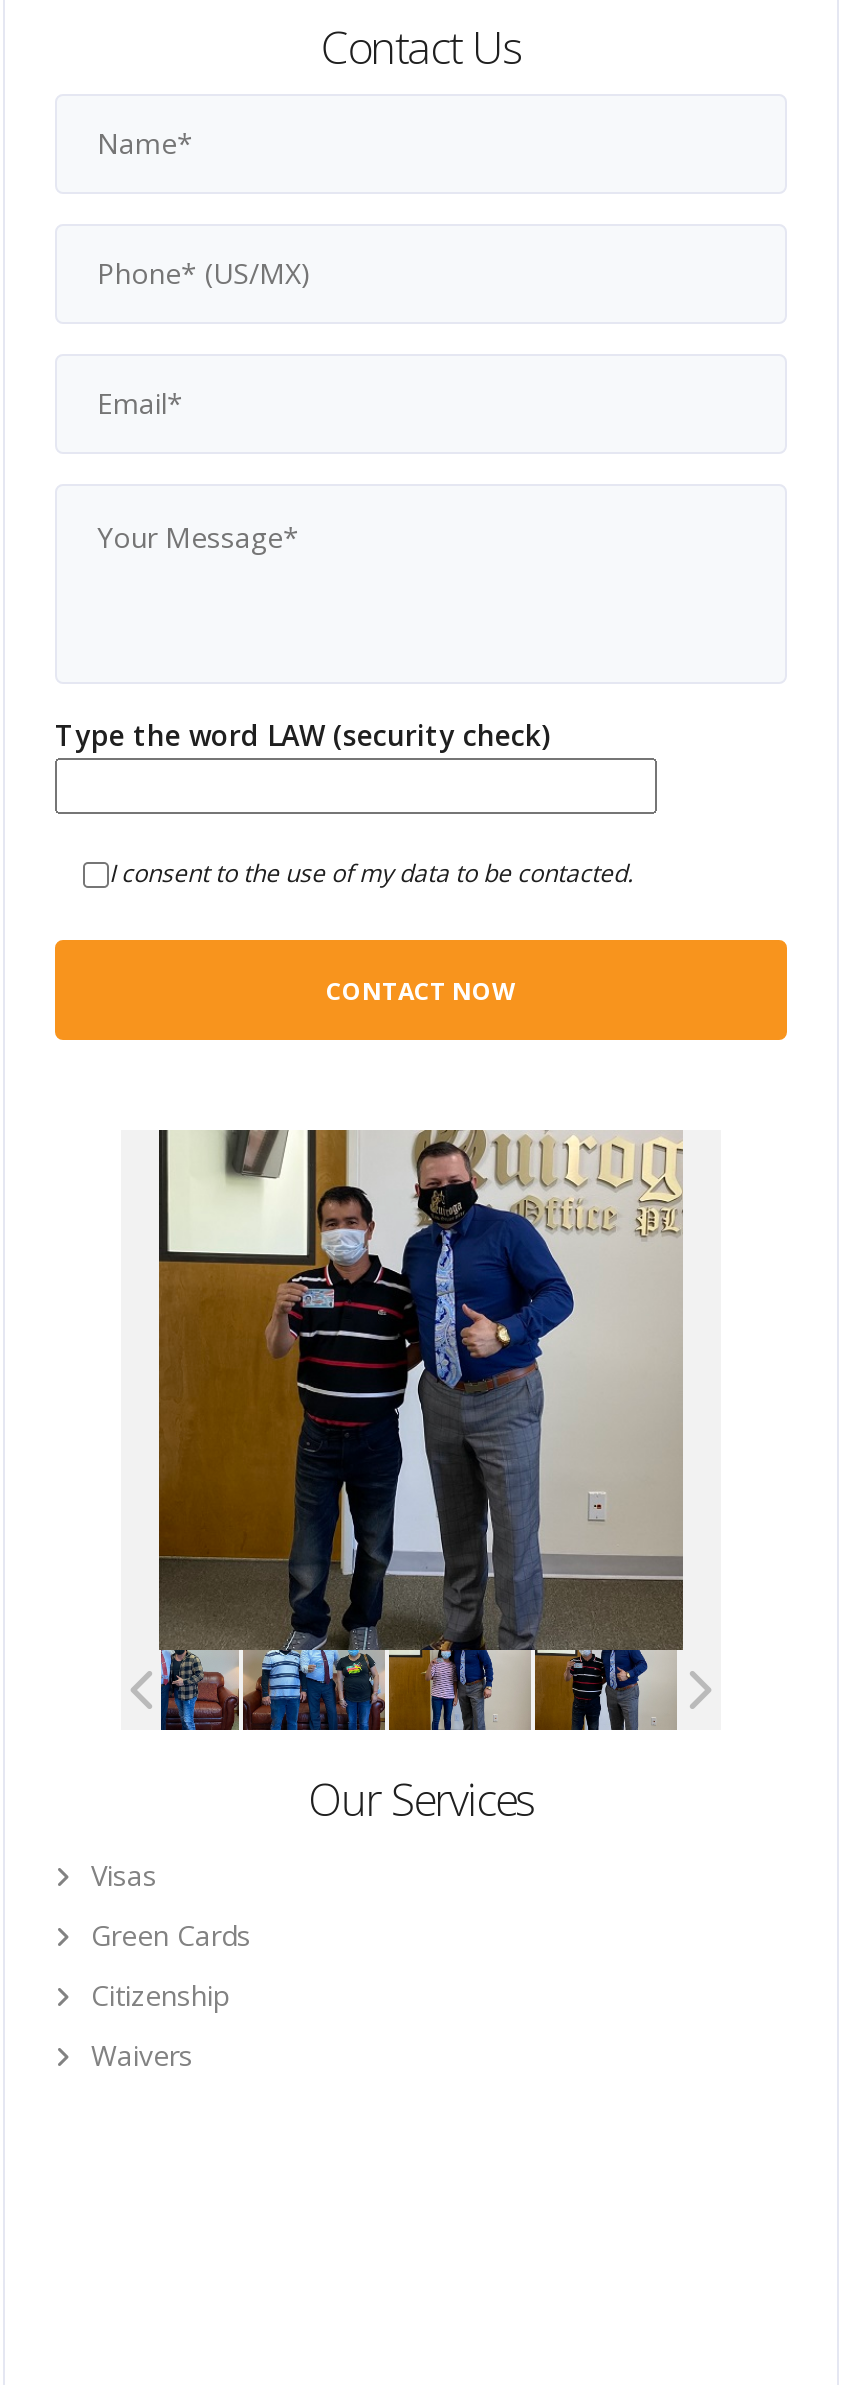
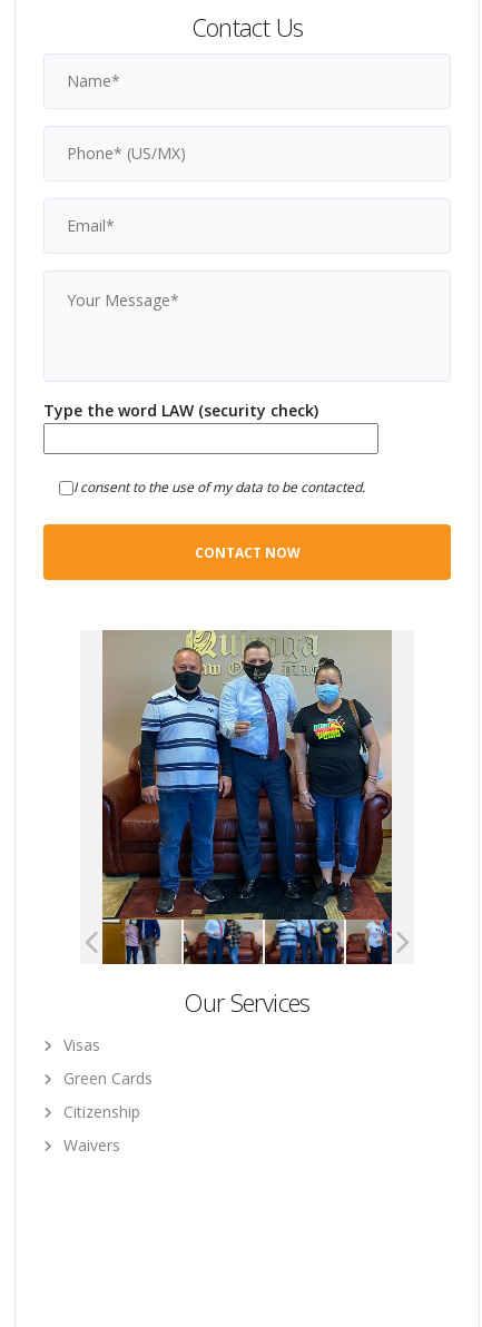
- [image]
+ [image]
